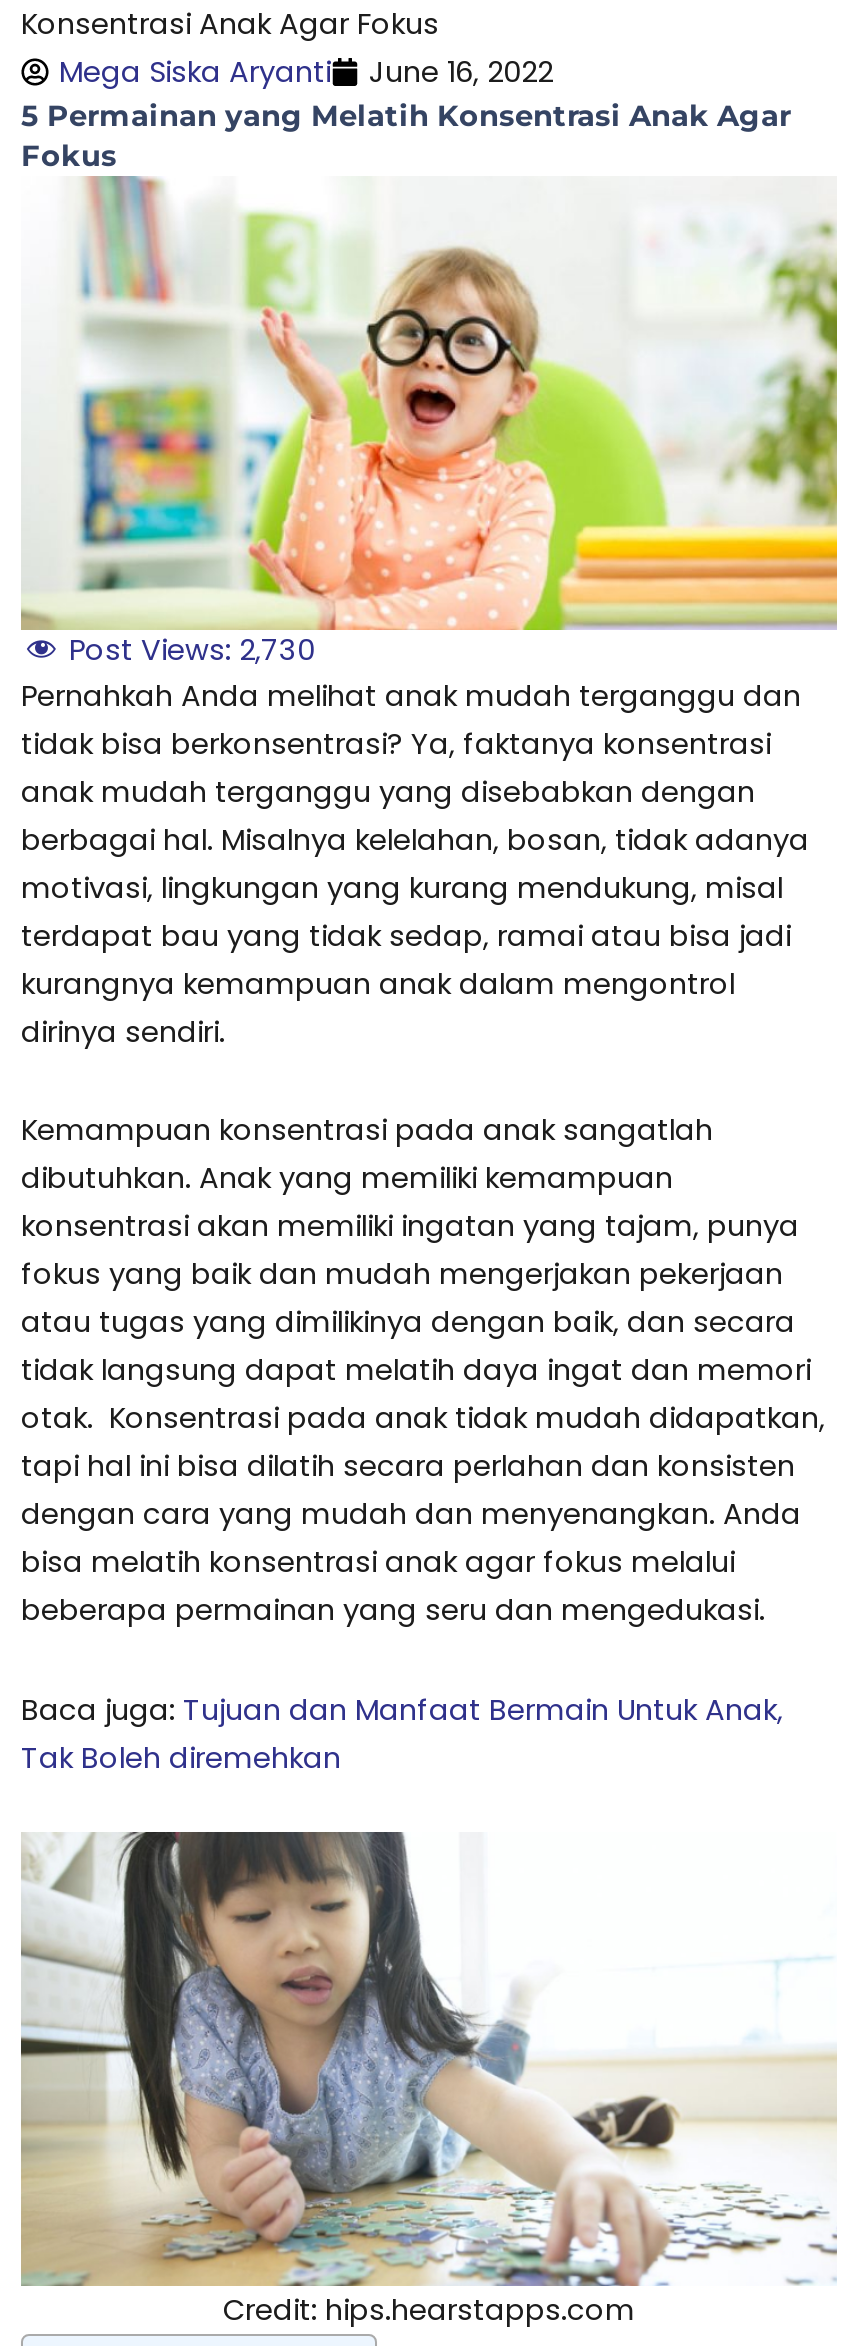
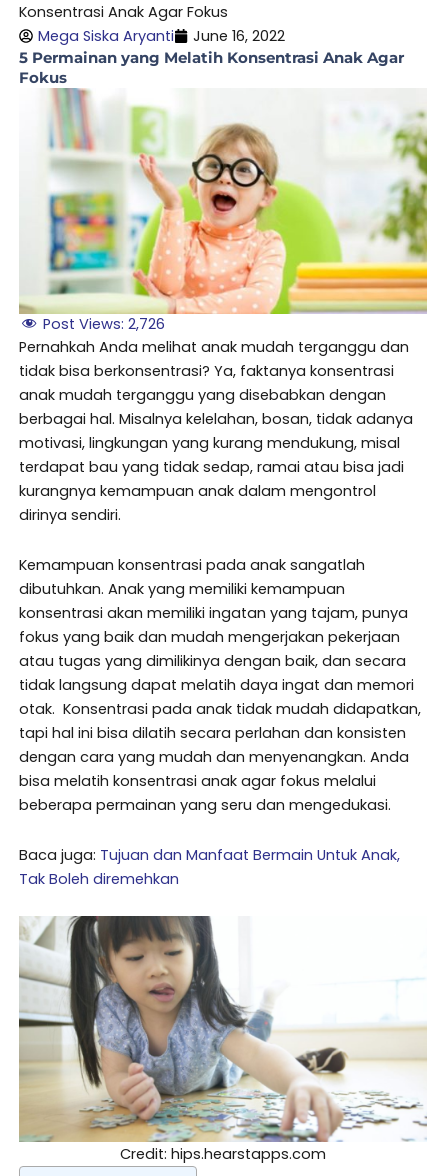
- Post Views: 2,730
+ Post Views: 2,726
